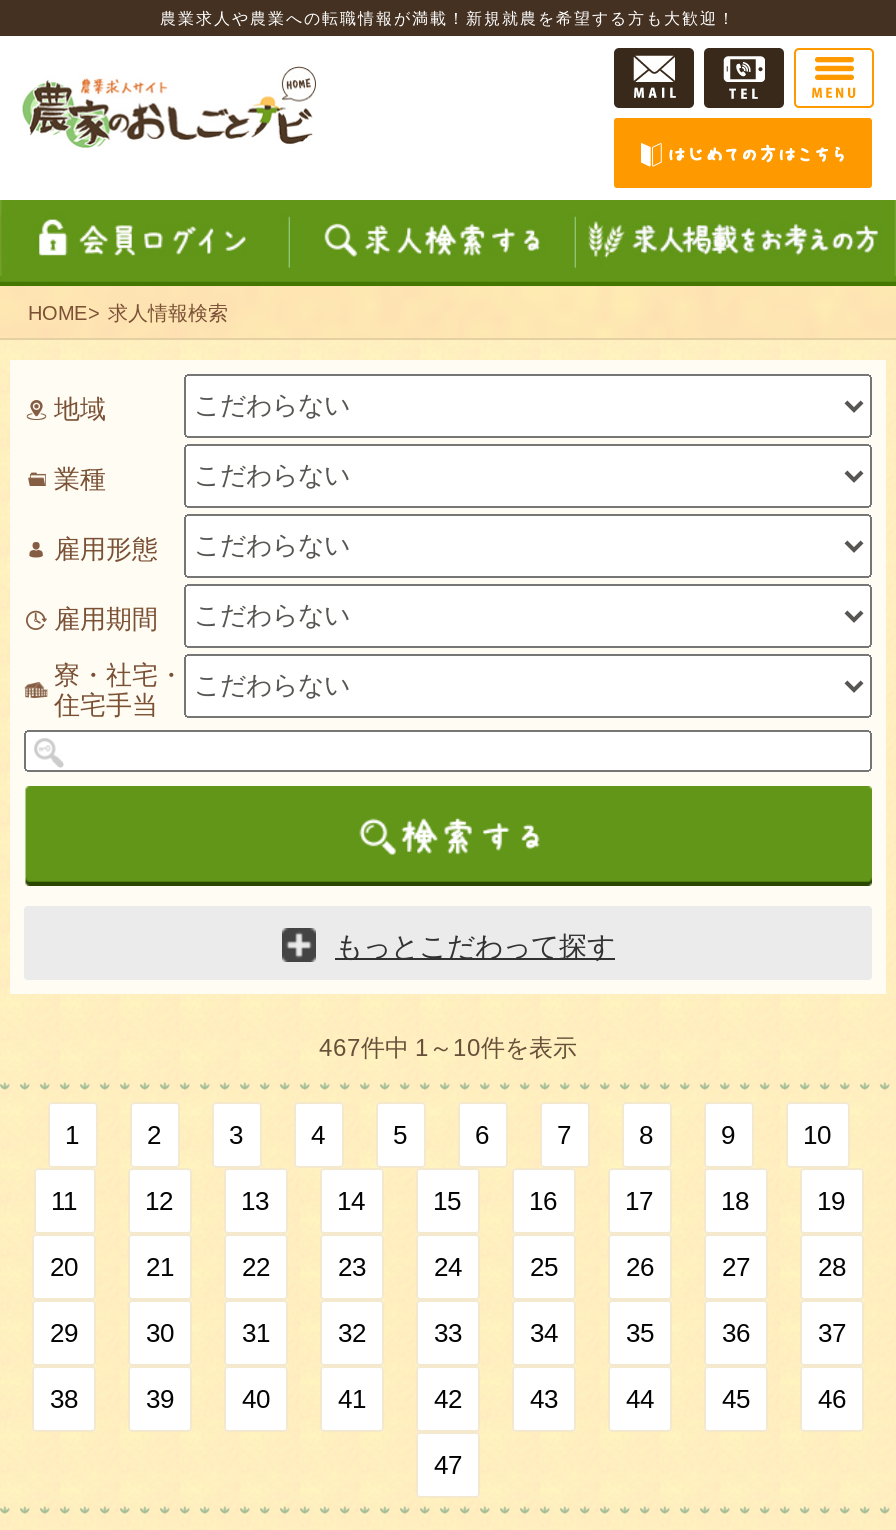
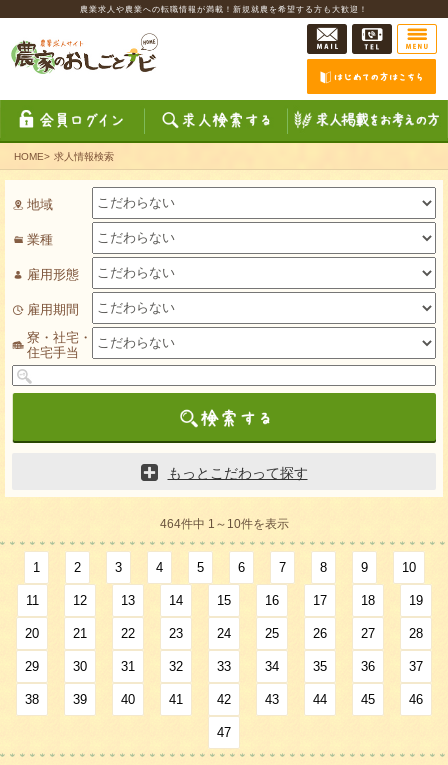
- 467件中 1～10件を表示
+ 464件中 1～10件を表示
